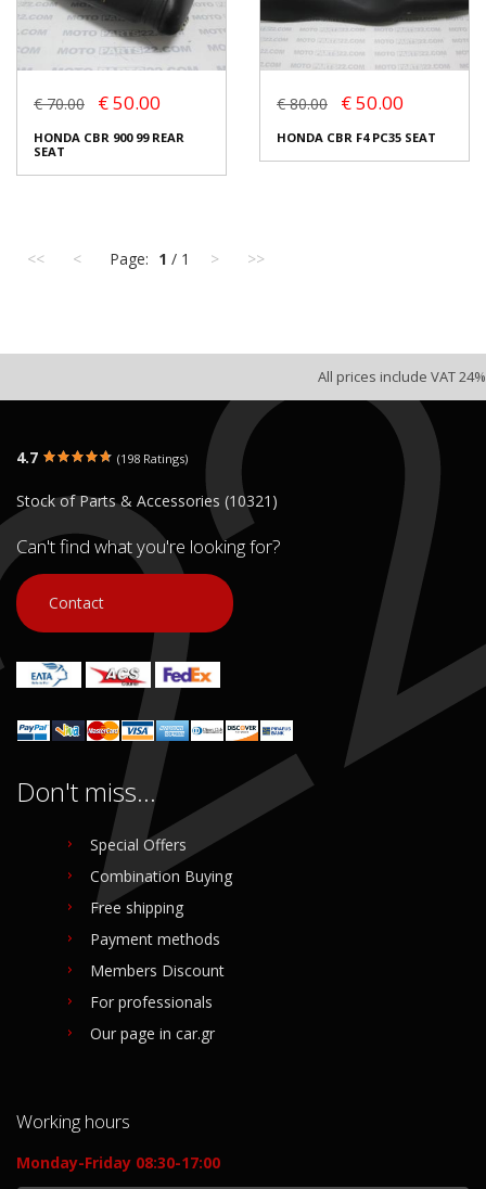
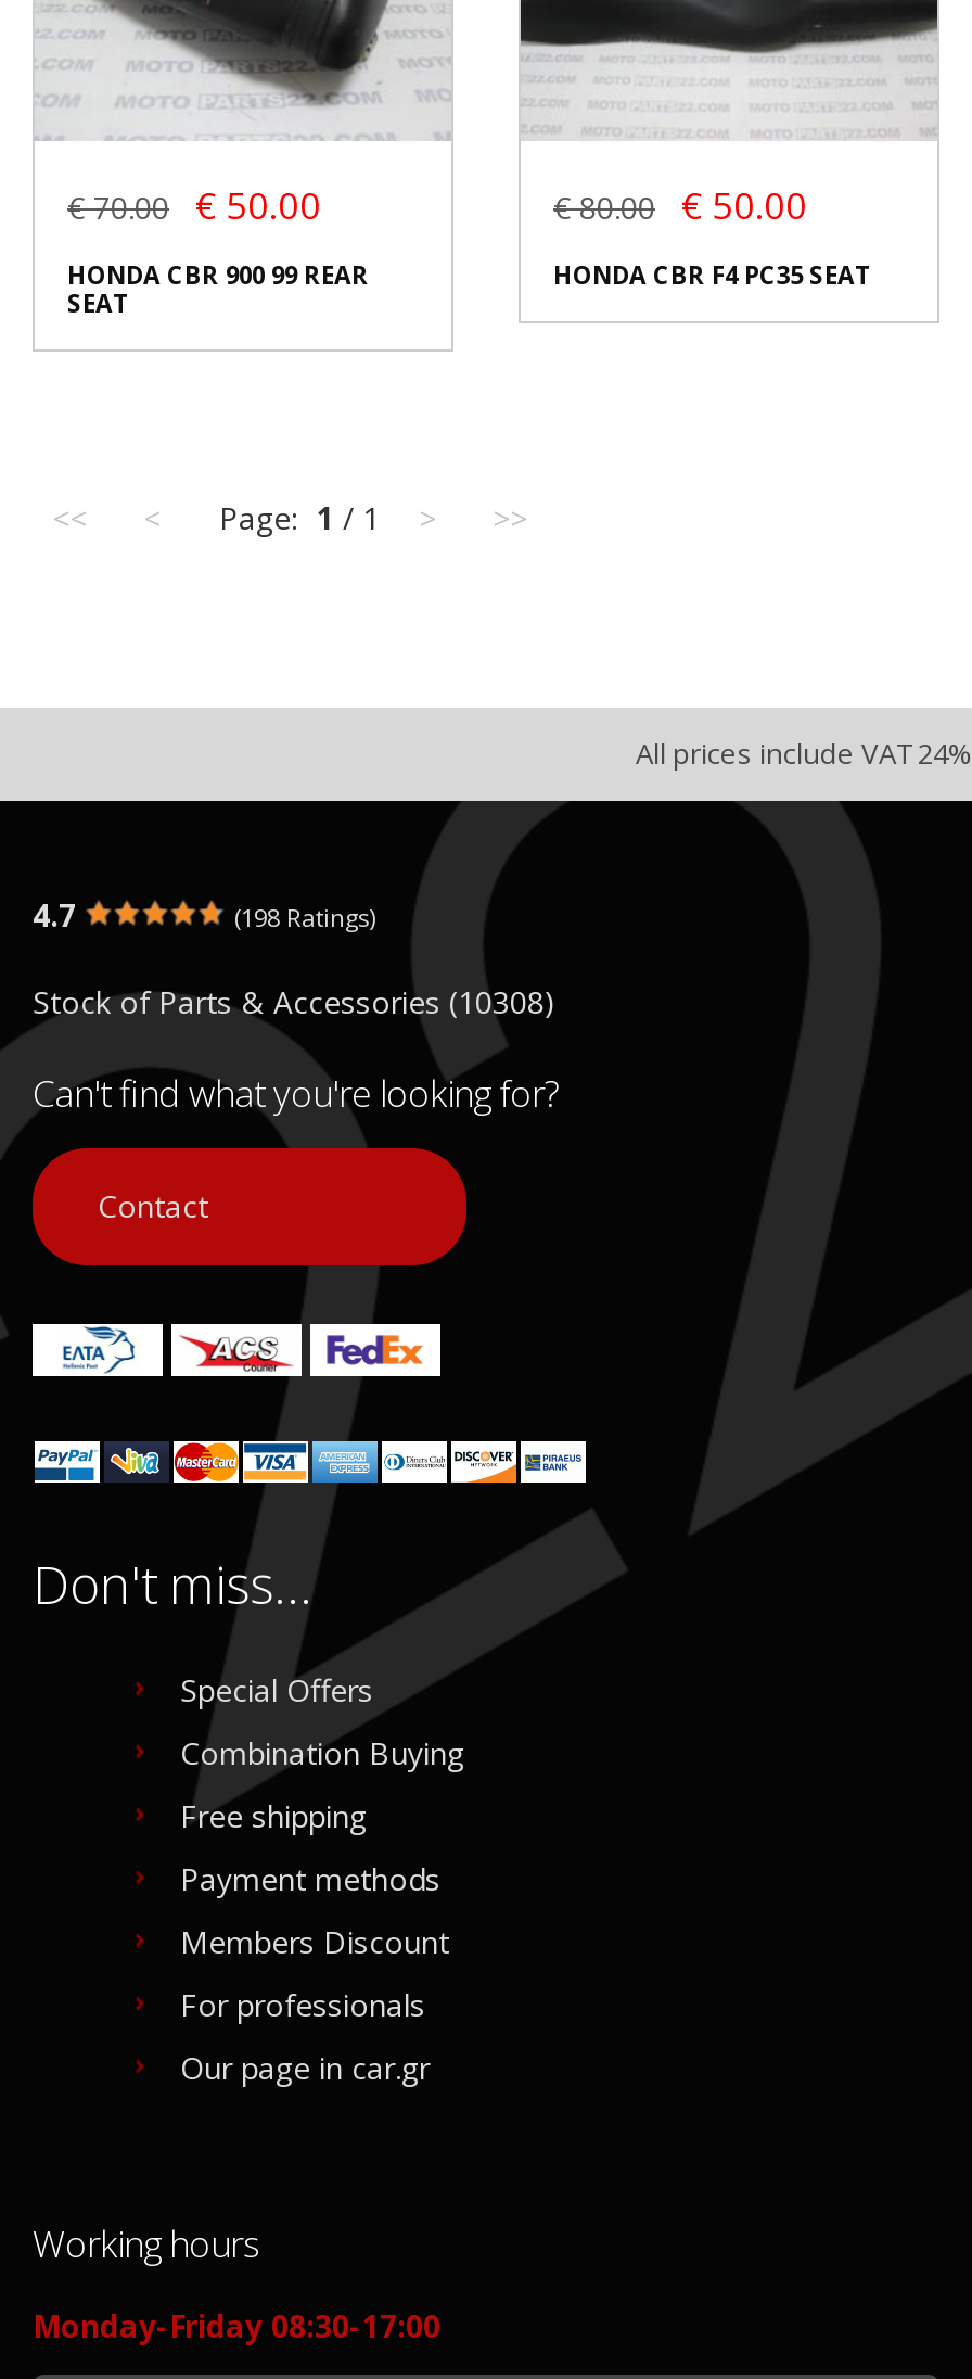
- Stock of Parts & Accessories (10321)
+ Stock of Parts & Accessories (10308)
